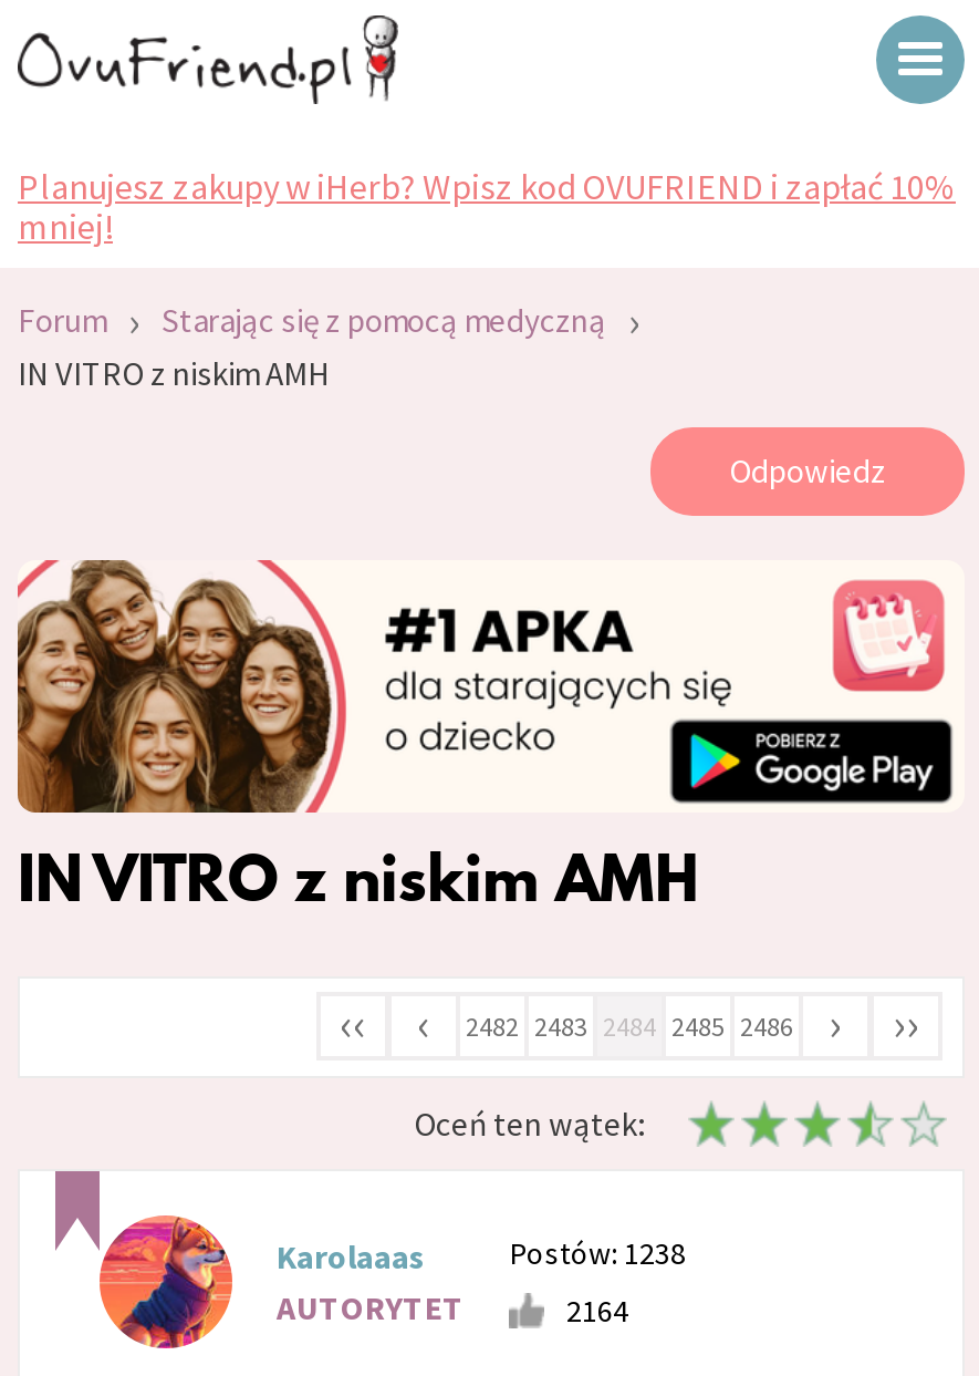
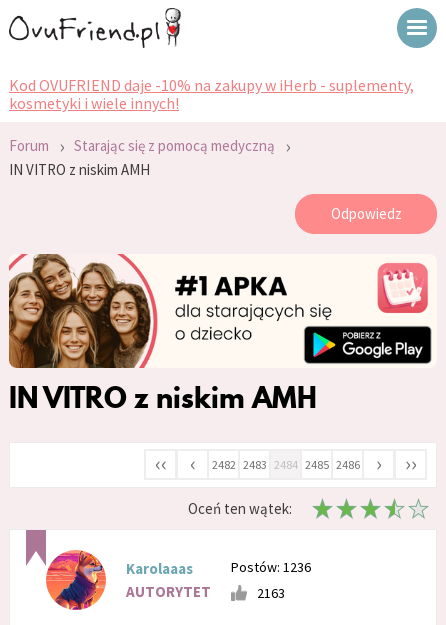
- Planujesz zakupy w iHerb? Wpisz kod OVUFRIEND i zapłać 10%
- mniej!
+ Kod OVUFRIEND daje -10% na zakupy w iHerb - suplementy,
+ kosmetyki i wiele innych!

- Postów: 1238
+ Postów: 1236

- 2164
+ 2163
